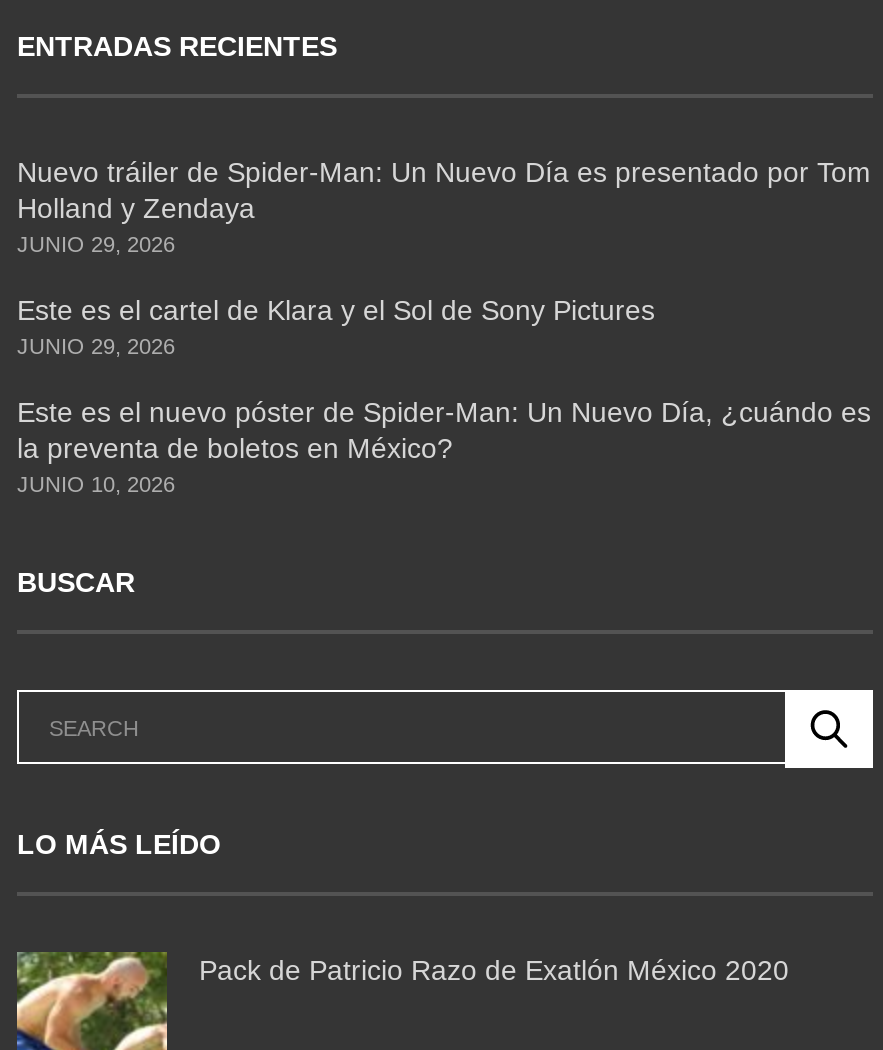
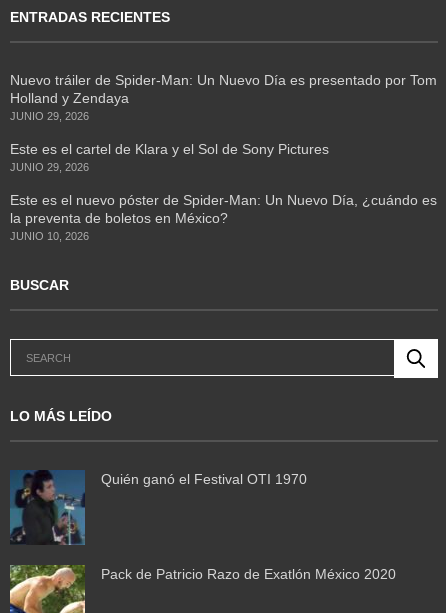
+ [image]
+ Quién ganó el Festival OTI 1970
